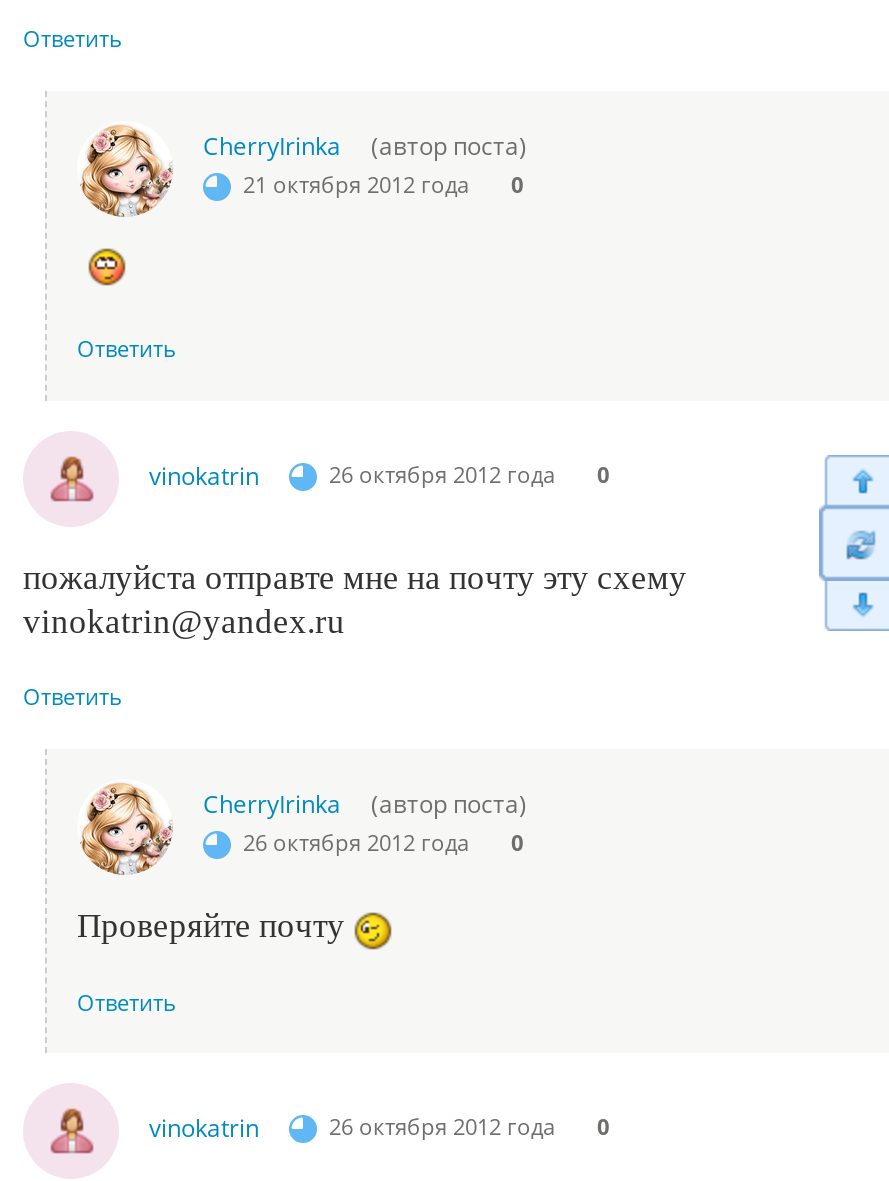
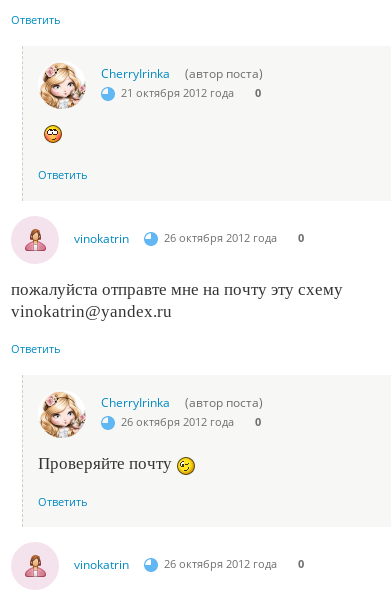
- [image]
